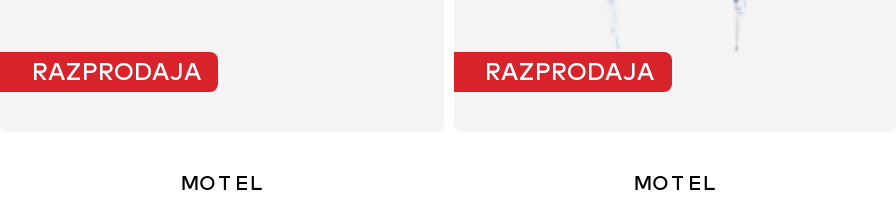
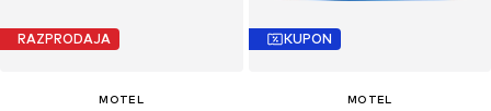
- RAZPRODAJA
+ KUPON
